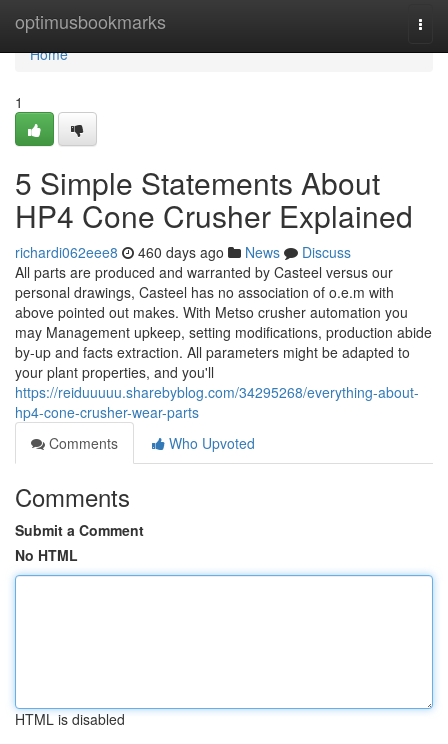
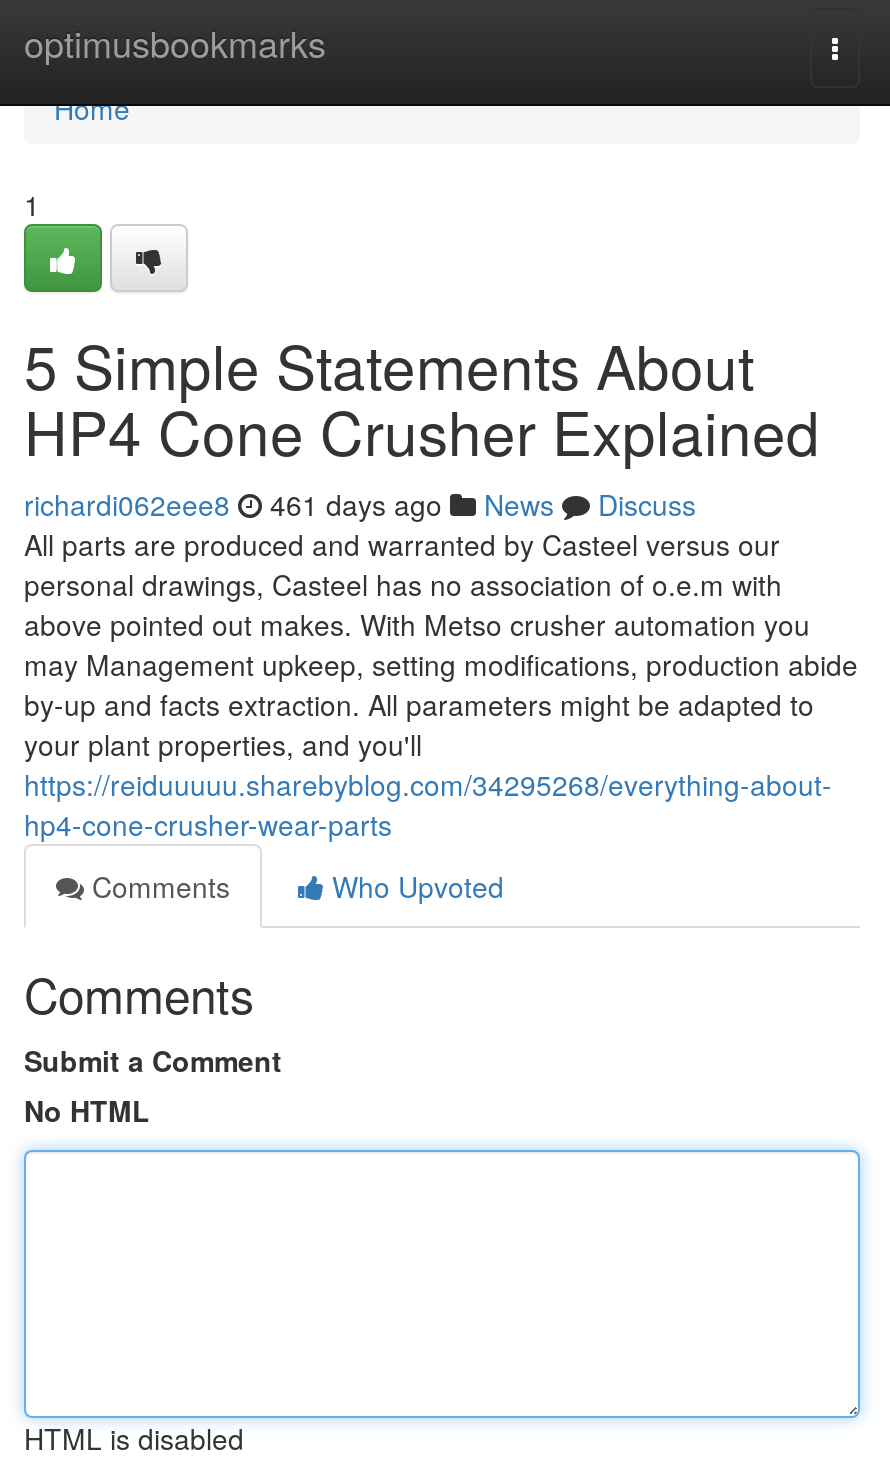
- richardi062eee8 460 days ago News Discuss
+ richardi062eee8 461 days ago News Discuss
